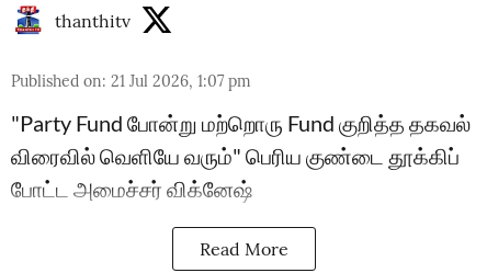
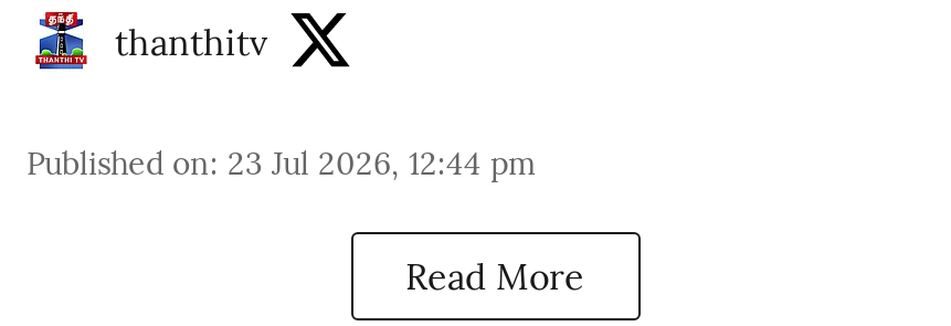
- Published on: 21 Jul 2026, 1:07 pm
- "Party Fund போன்று மற்றொரு Fund குறித்த தகவல்
- விரைவில் வெளியே வரும்" பெரிய குண்டை தூக்கிப்
- போட்ட அமைச்சர் விக்னேஷ்
+ Published on: 23 Jul 2026, 12:44 pm
